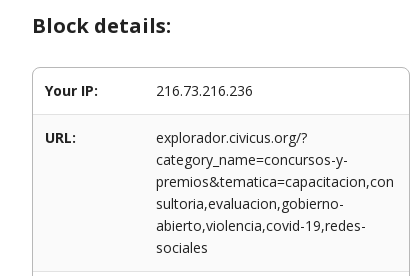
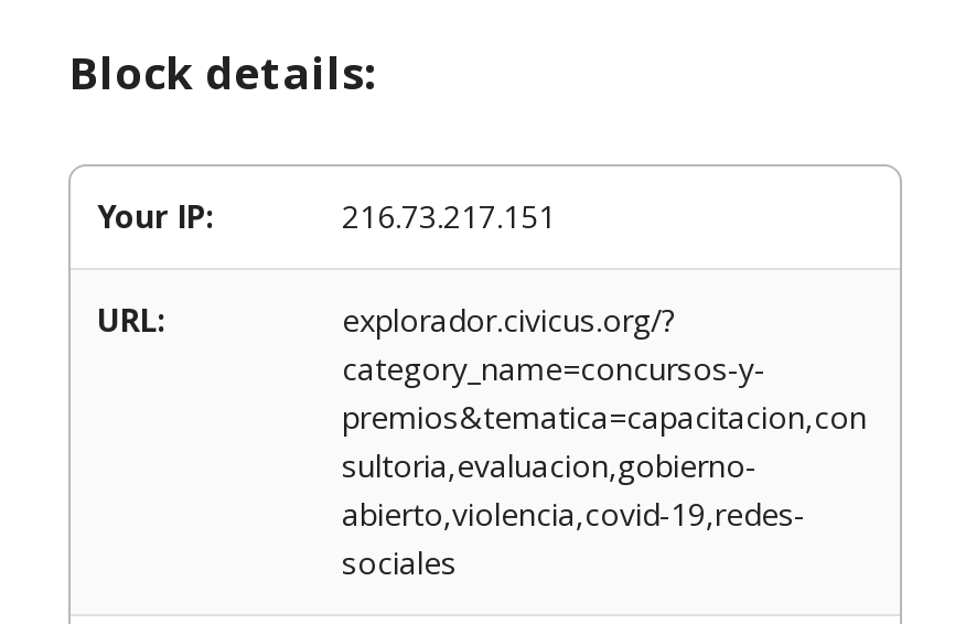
- 216.73.216.236
+ 216.73.217.151
